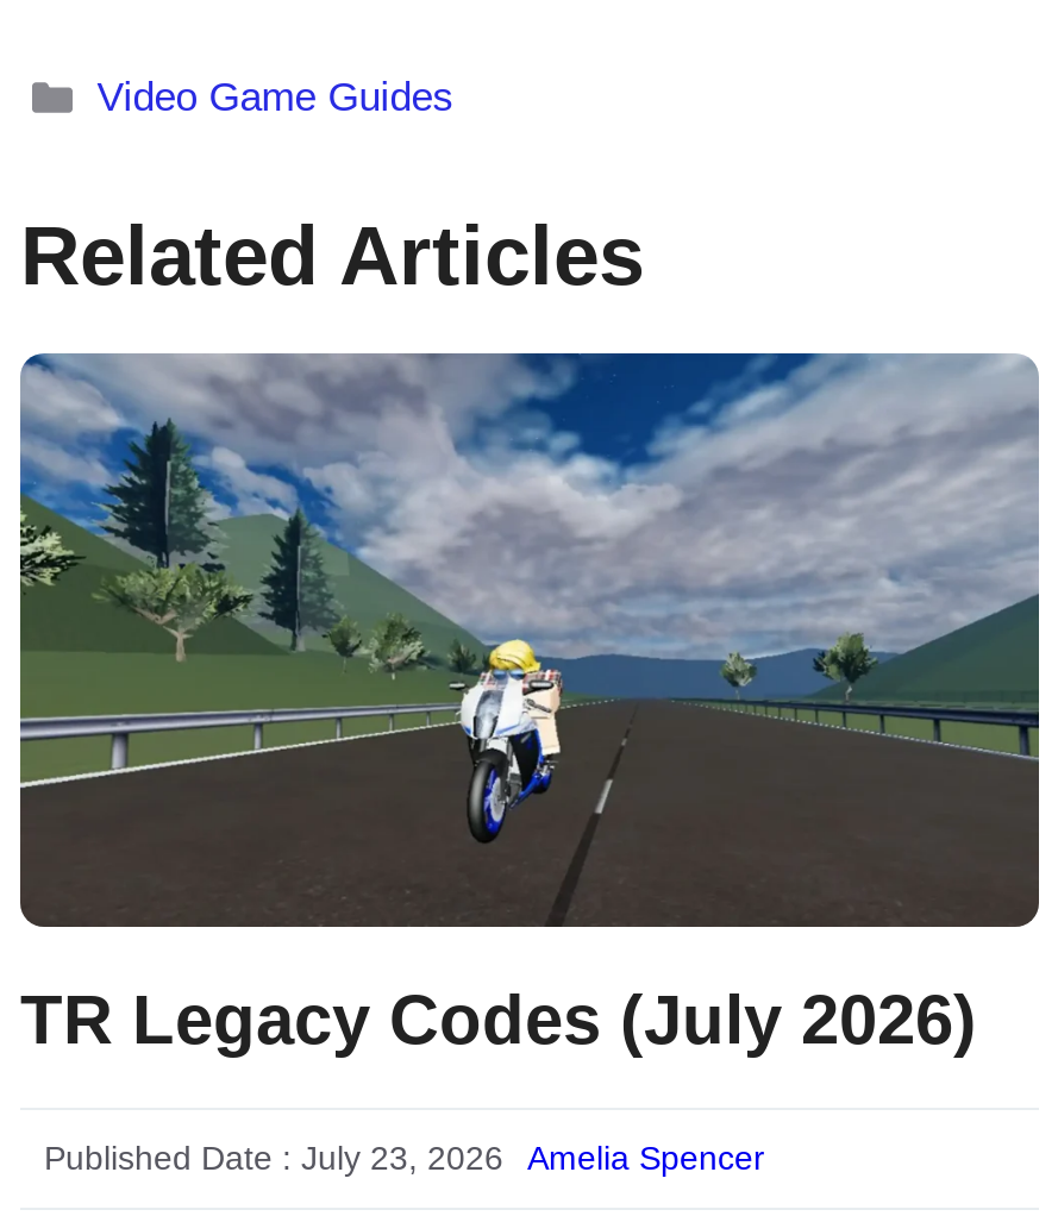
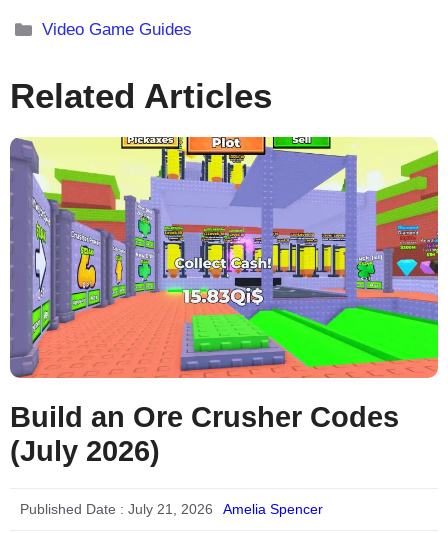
- [image]
- TR Legacy Codes (July 2026)
+ [image]
+ Build an Ore Crusher Codes
+ (July 2026)

- Published Date : July 23, 2026
+ Published Date : July 21, 2026
